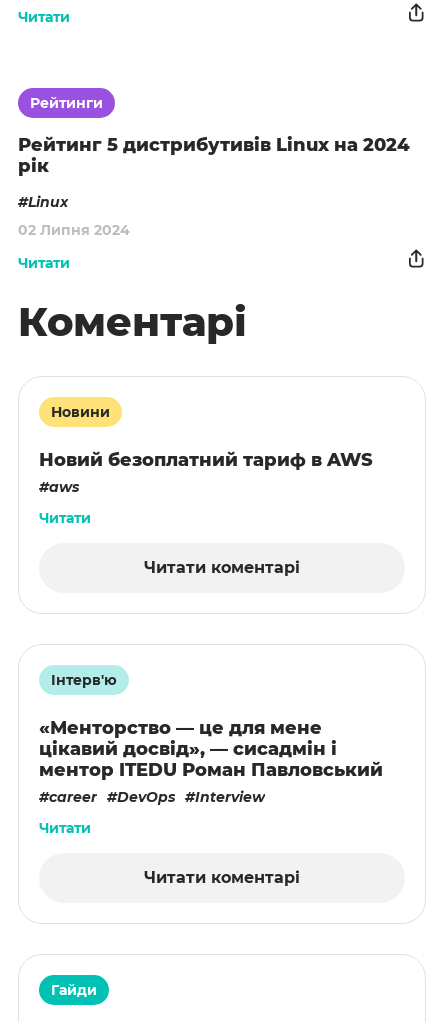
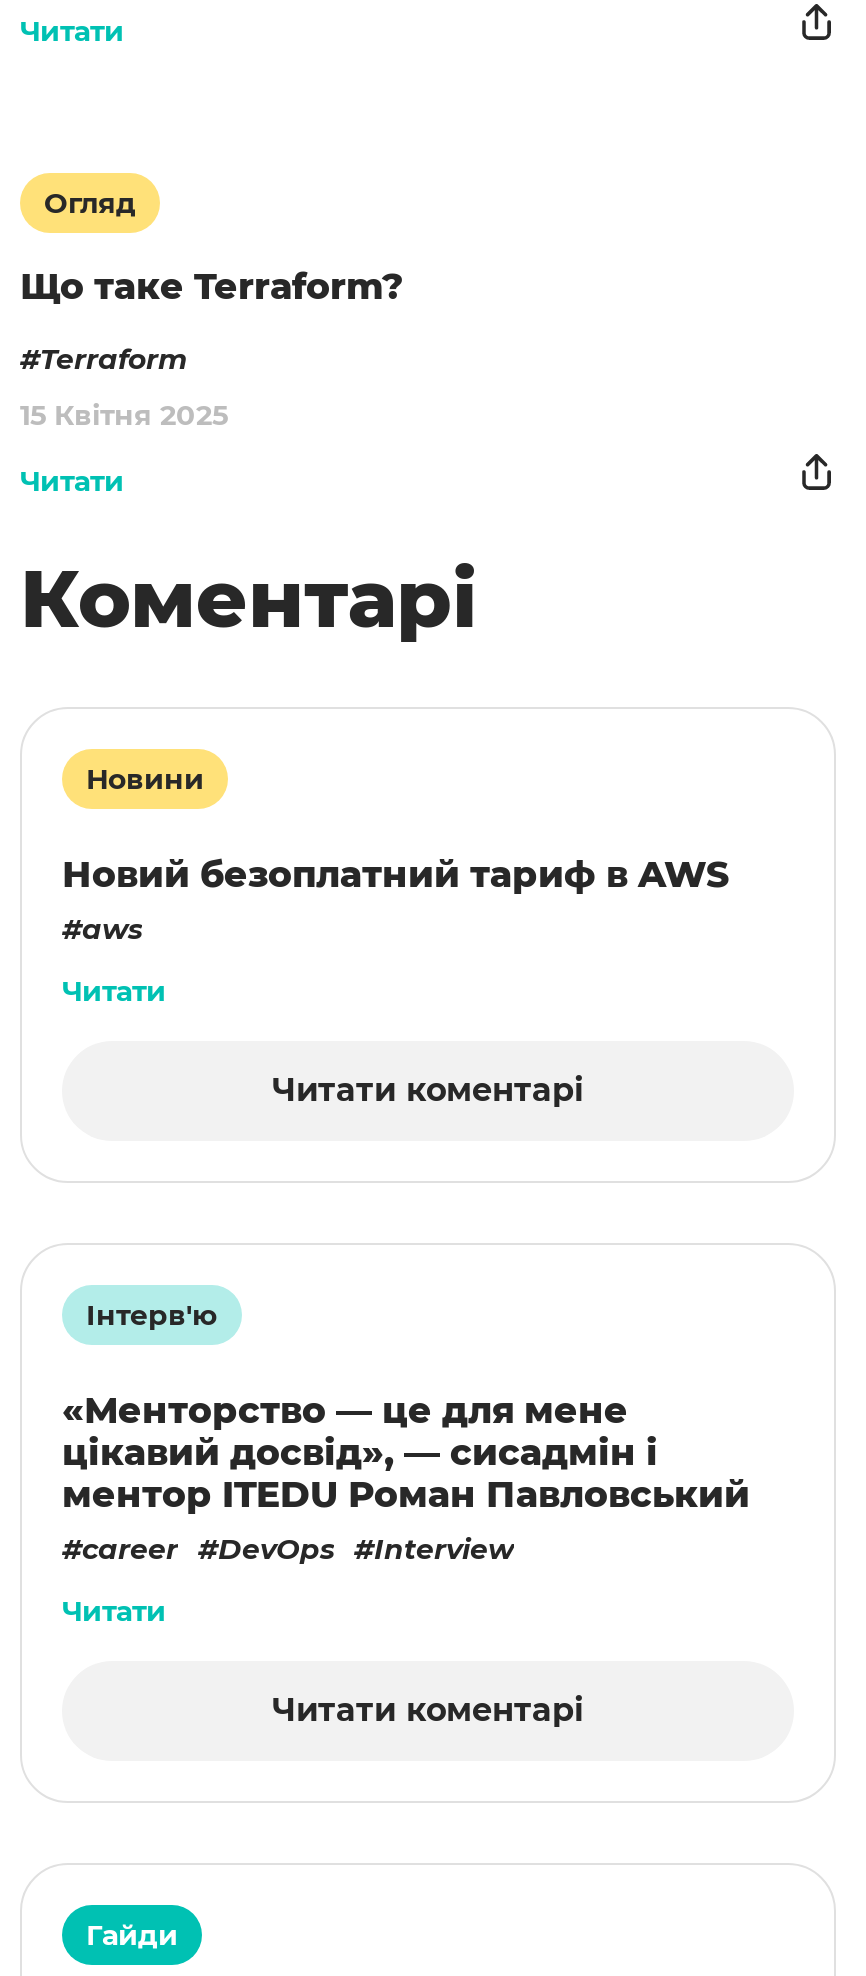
- Рейтинги
+ Огляд

- Рейтинг 5 дистрибутивів Linux на 2024
- рік
+ Що таке Terraform?

- Linux
+ Terraform

- 02 Липня 2024
+ 15 Квітня 2025
